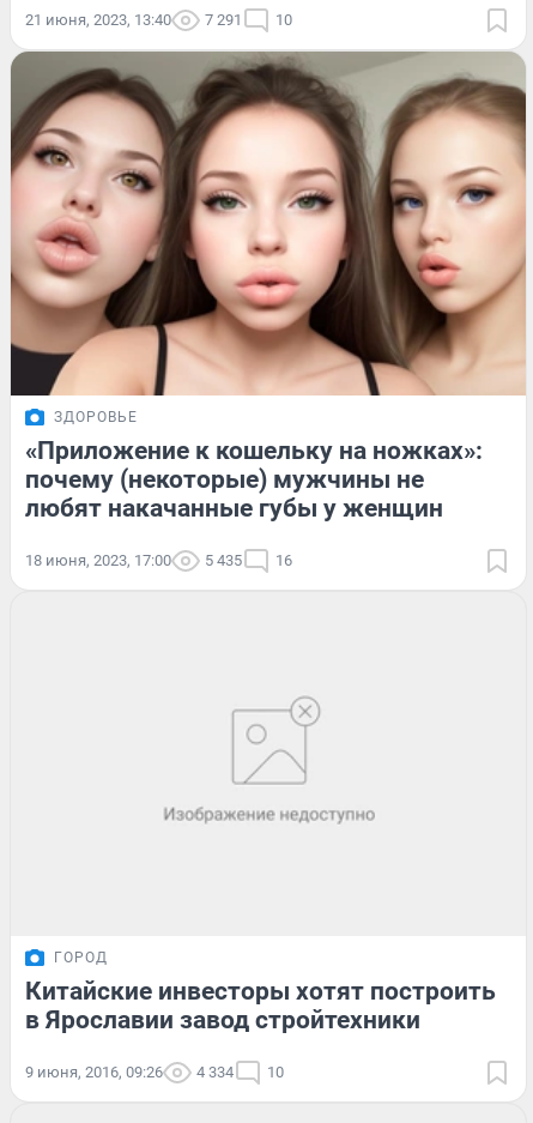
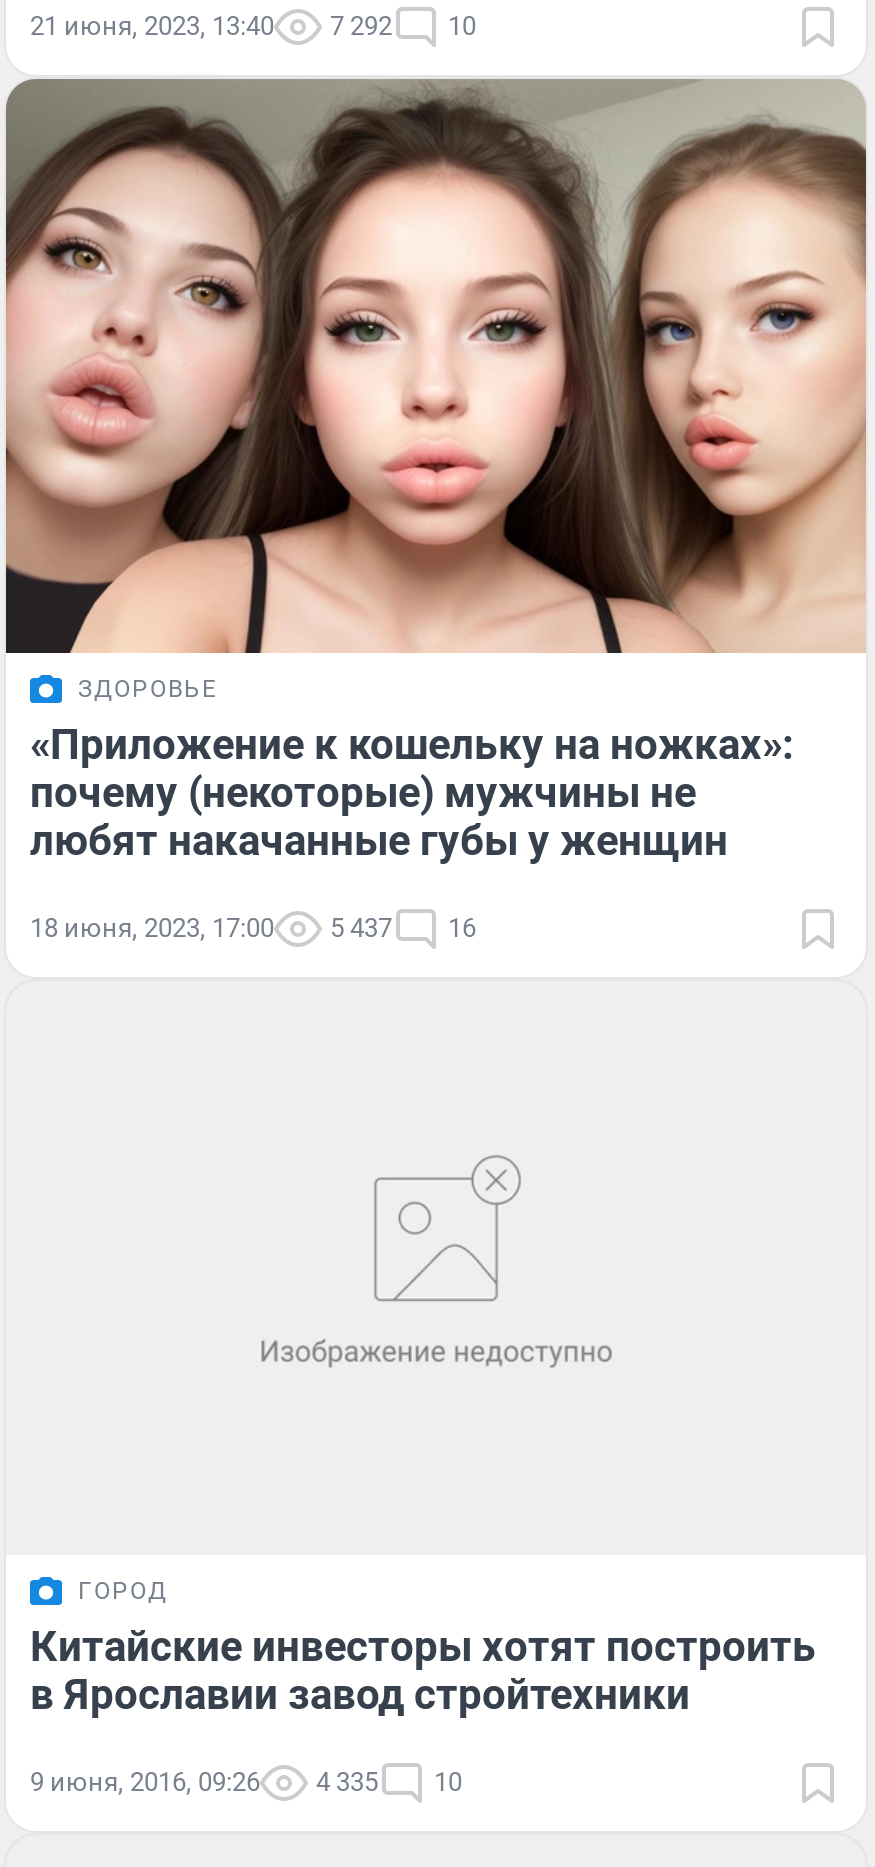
- 21 июня, 2023, 13:40 7 291 10
+ 21 июня, 2023, 13:40 7 292 10

- 18 июня, 2023, 17:00 5 435 16
+ 18 июня, 2023, 17:00 5 437 16

- 9 июня, 2016, 09:26 4 334 10
+ 9 июня, 2016, 09:26 4 335 10
